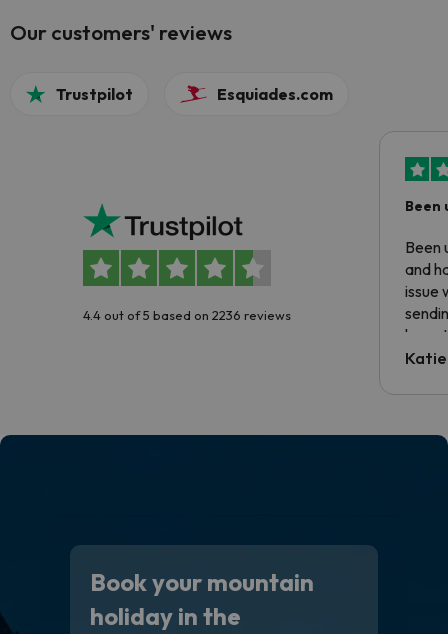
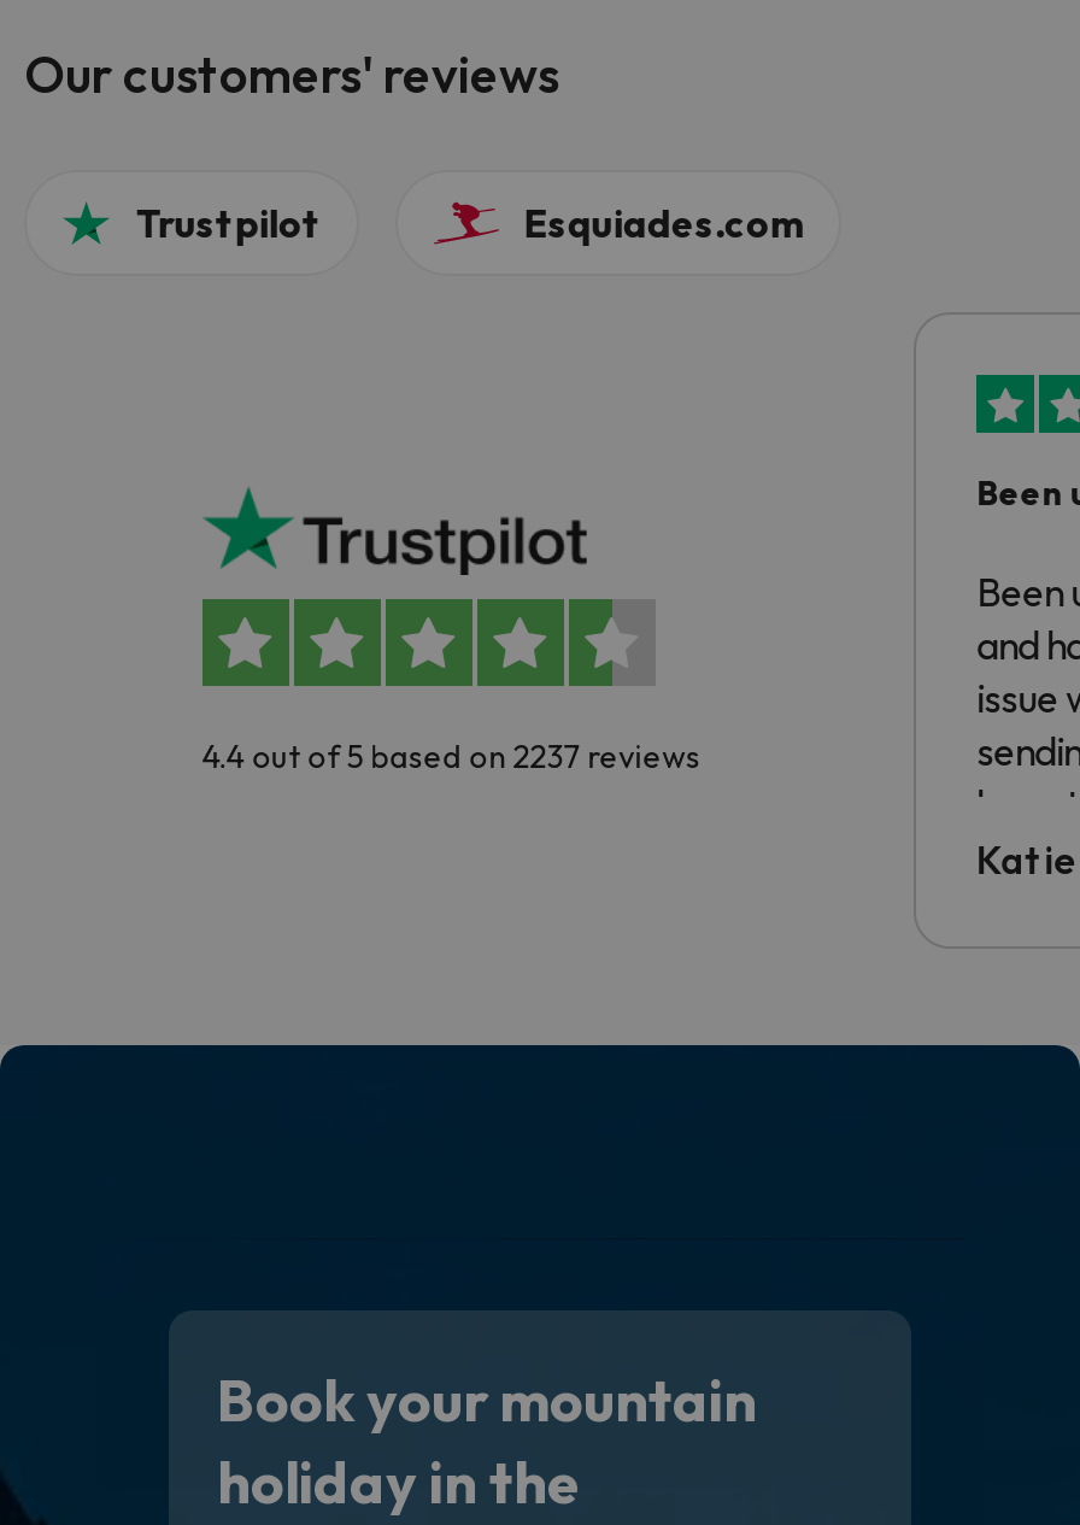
- 4.4 out of 5 based on 2236 reviews
+ 4.4 out of 5 based on 2237 reviews
